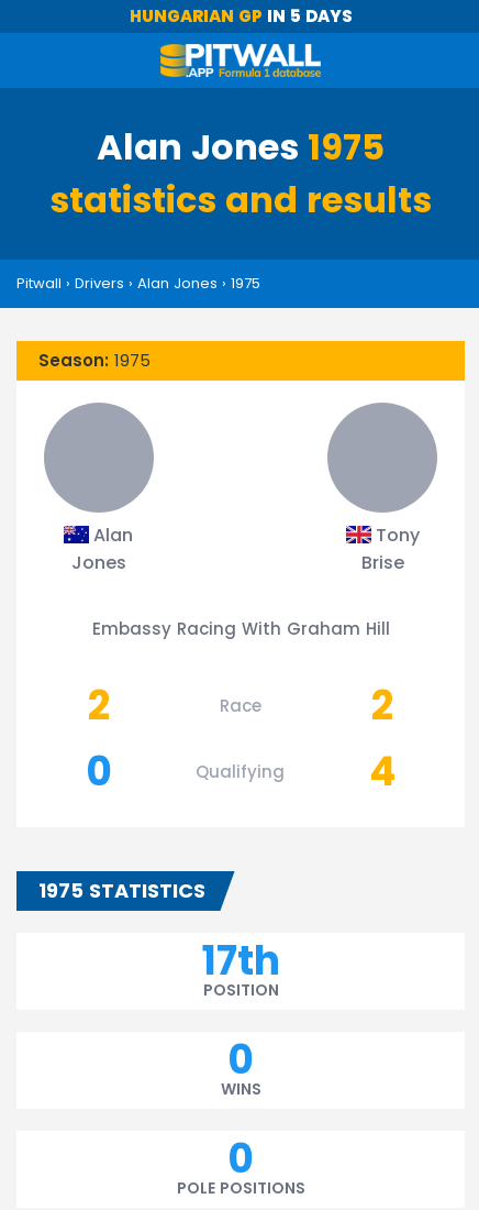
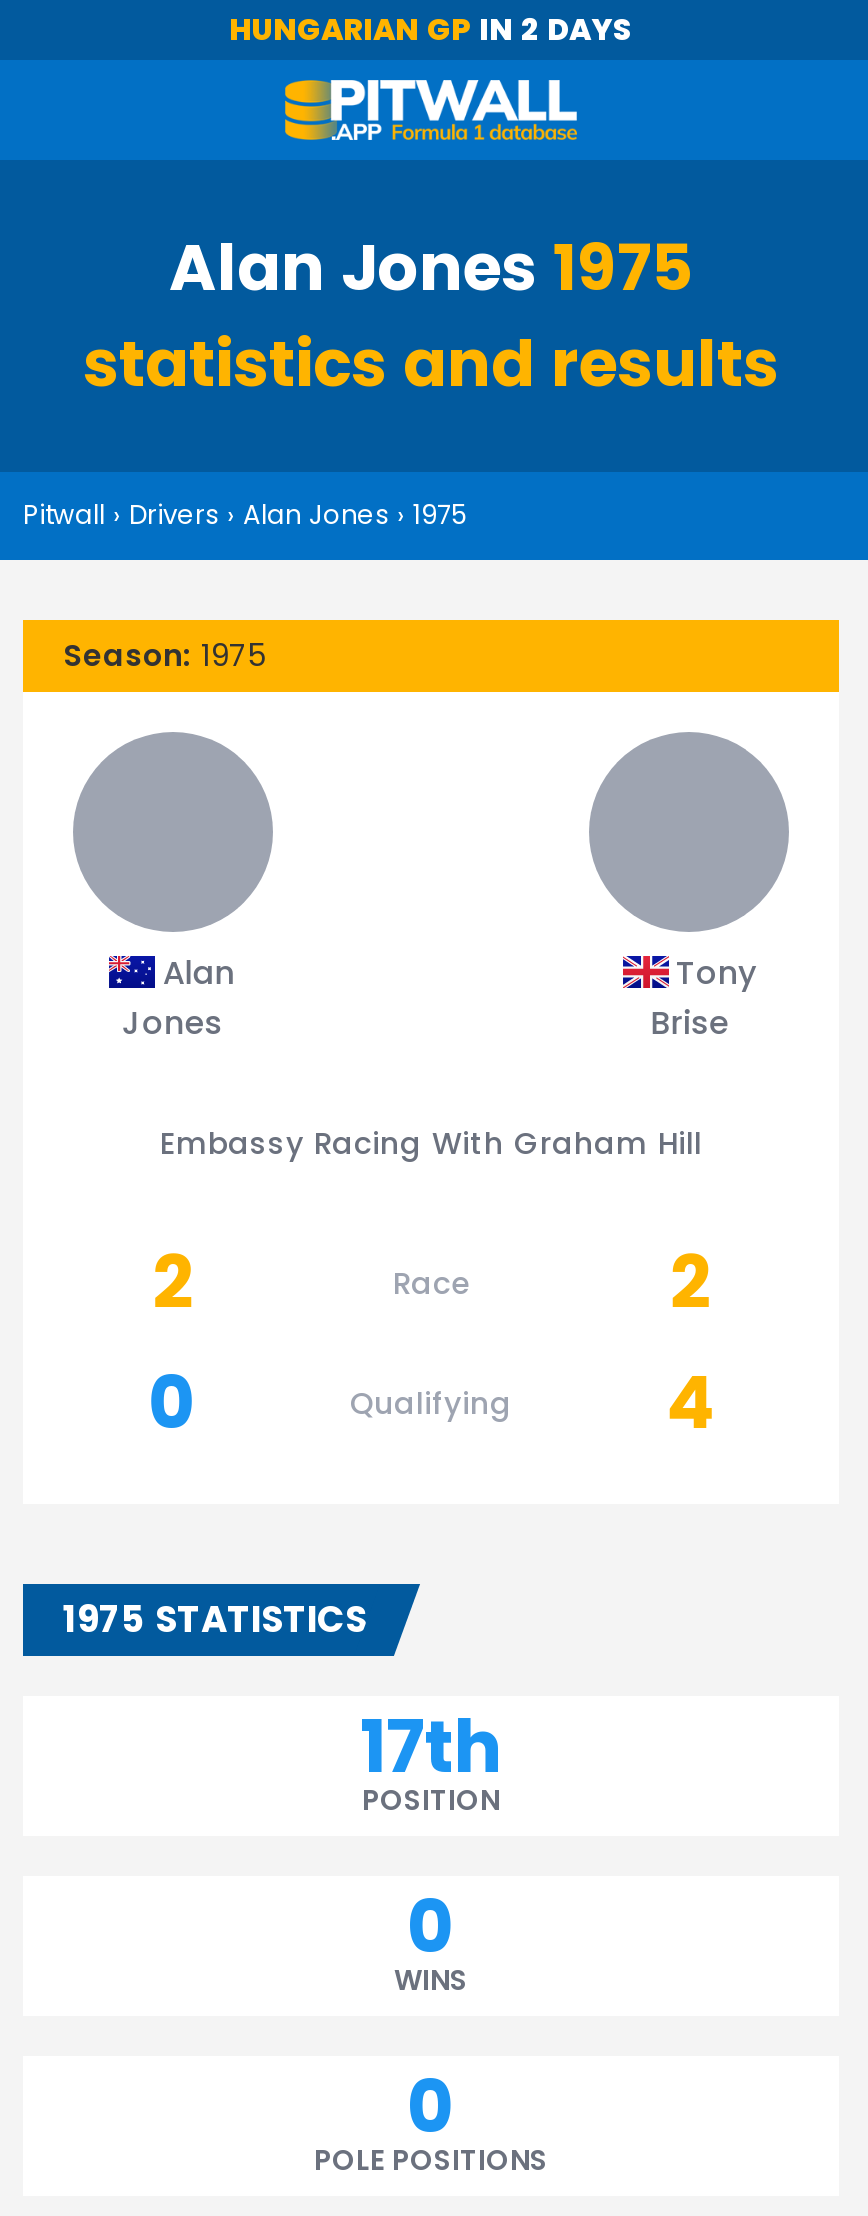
- HUNGARIAN GP IN 5 DAYS
+ HUNGARIAN GP IN 2 DAYS
